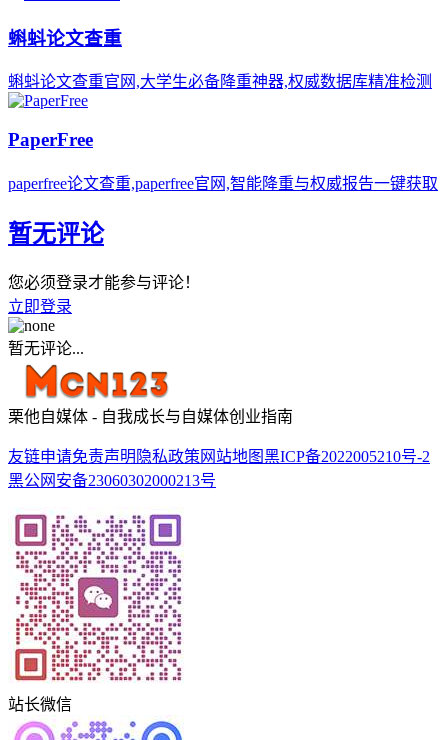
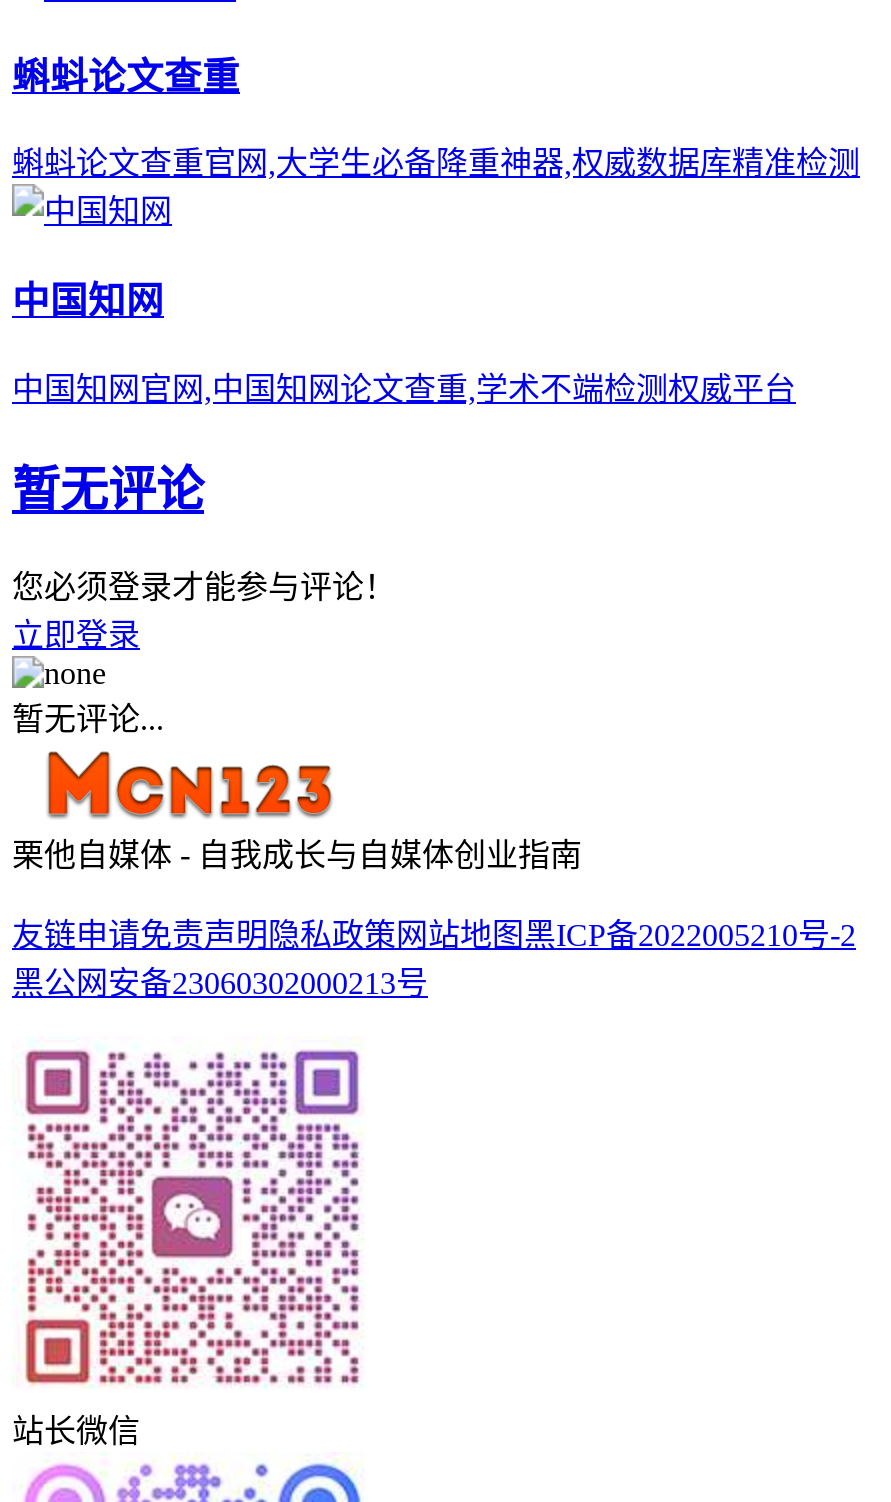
- PaperFree
+ 中国知网

- paperfree论文查重,paperfree官网,智能降重与权威报告一键获取
+ 中国知网官网,中国知网论文查重,学术不端检测权威平台
